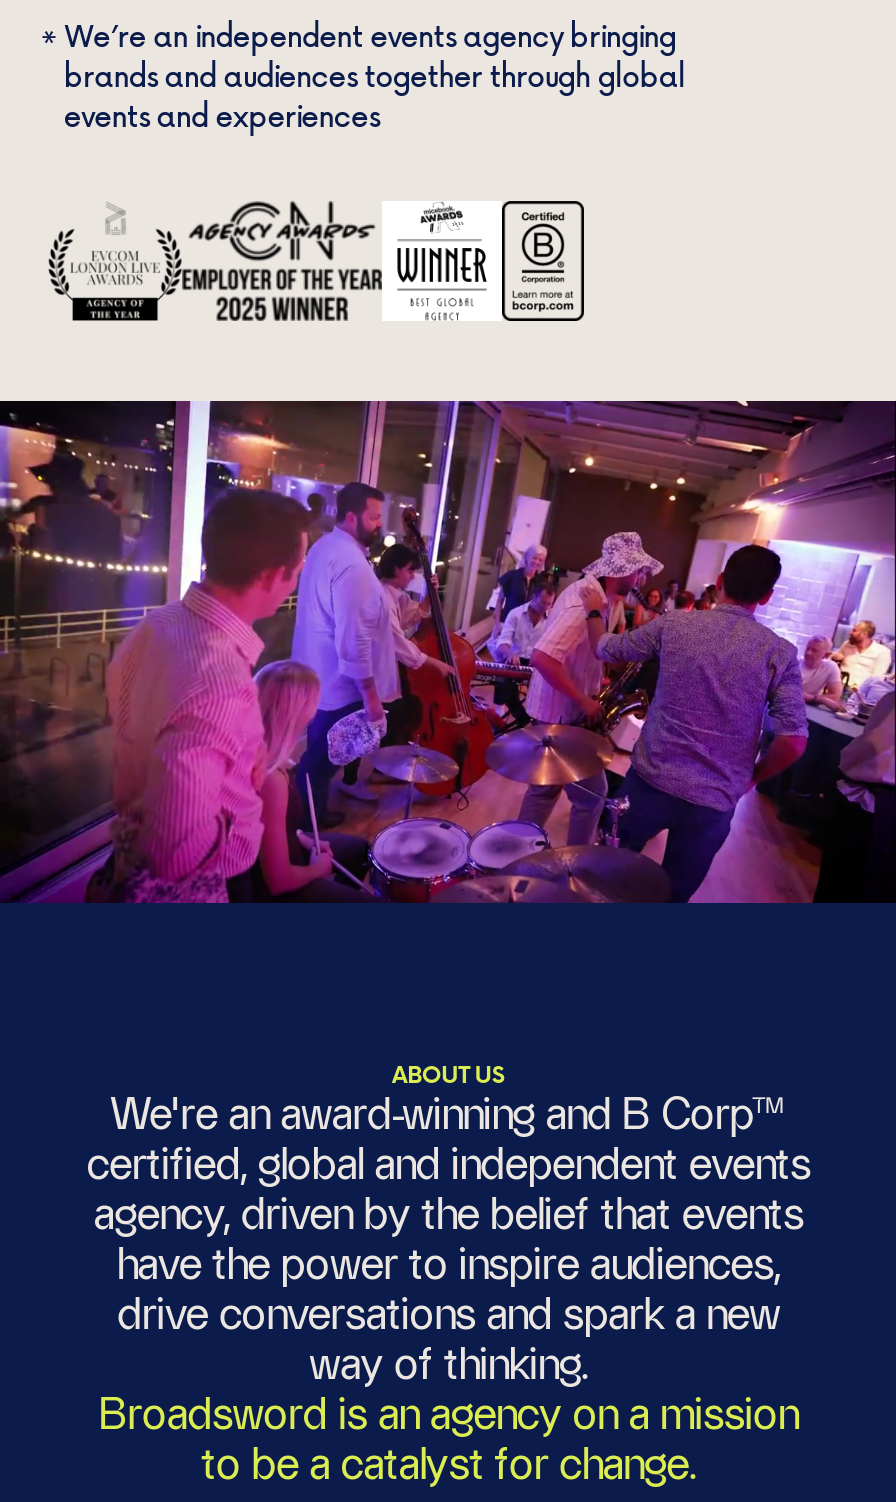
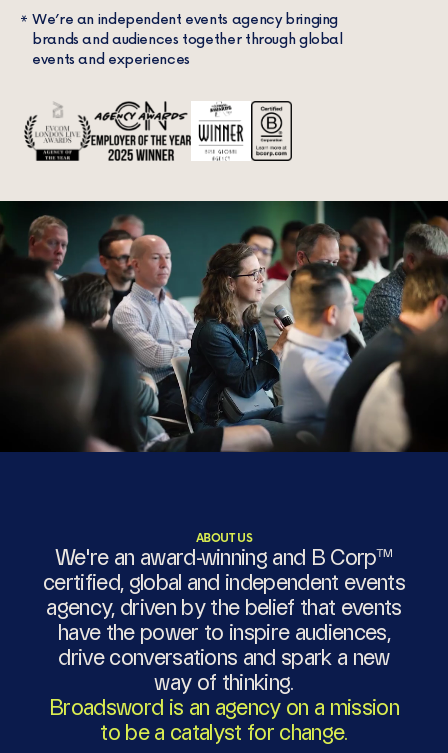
- [image]
+ [image]
